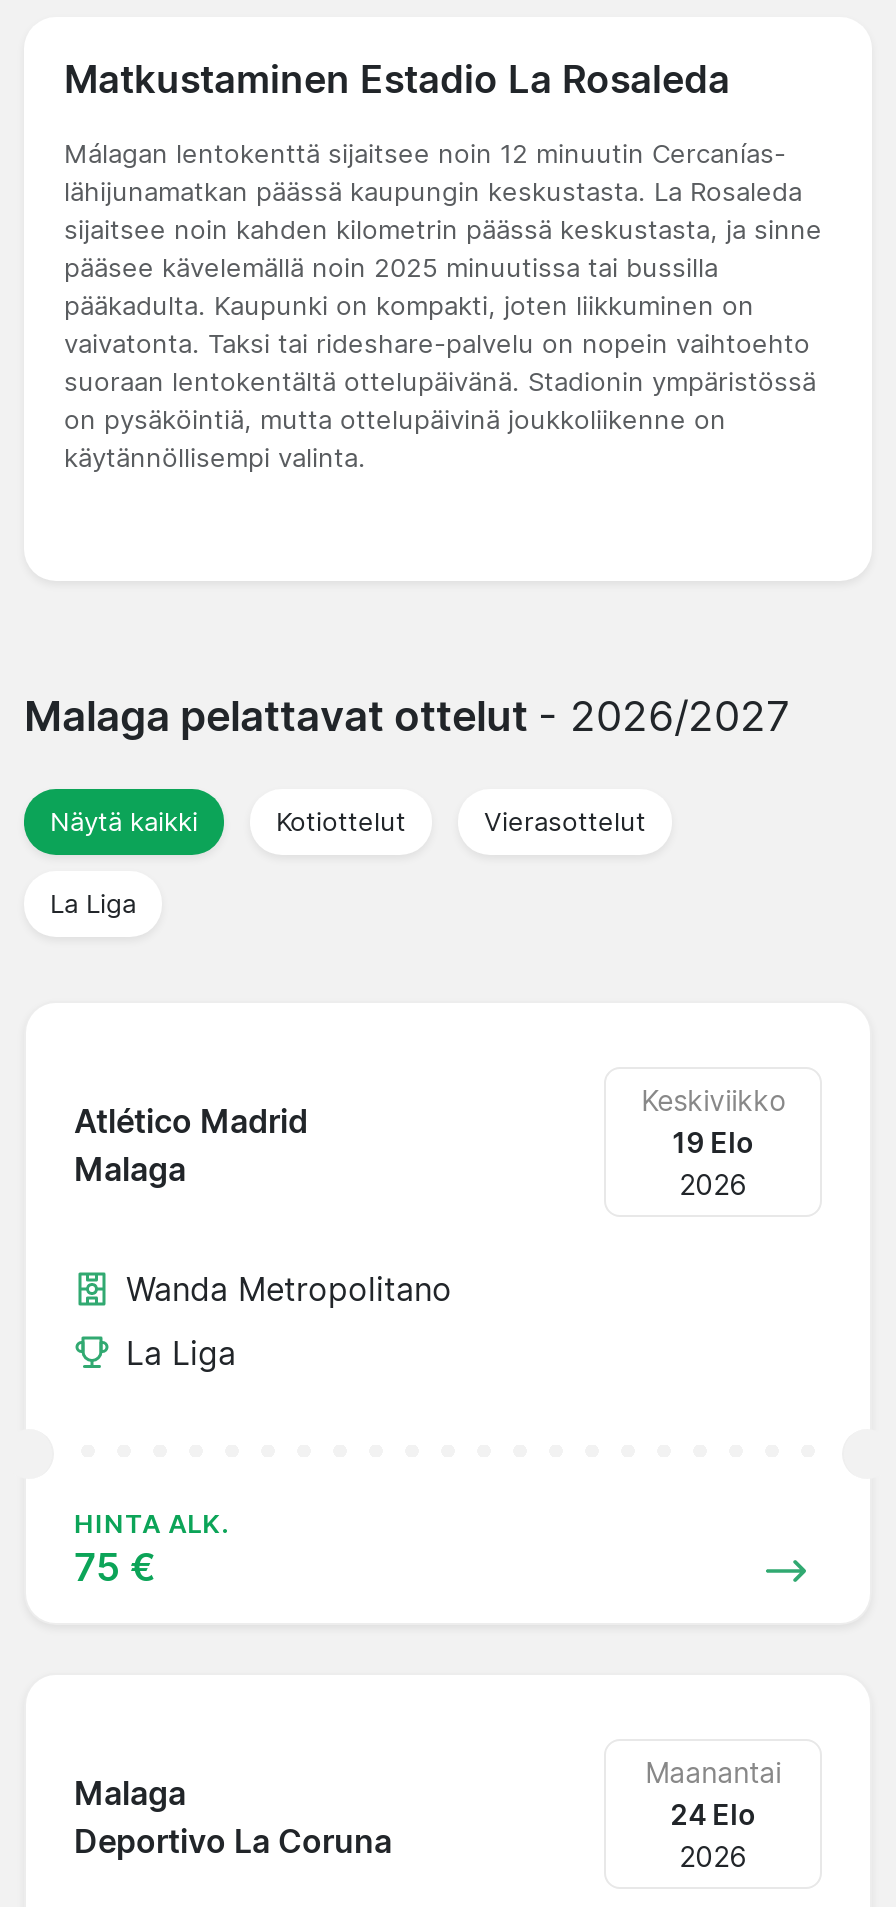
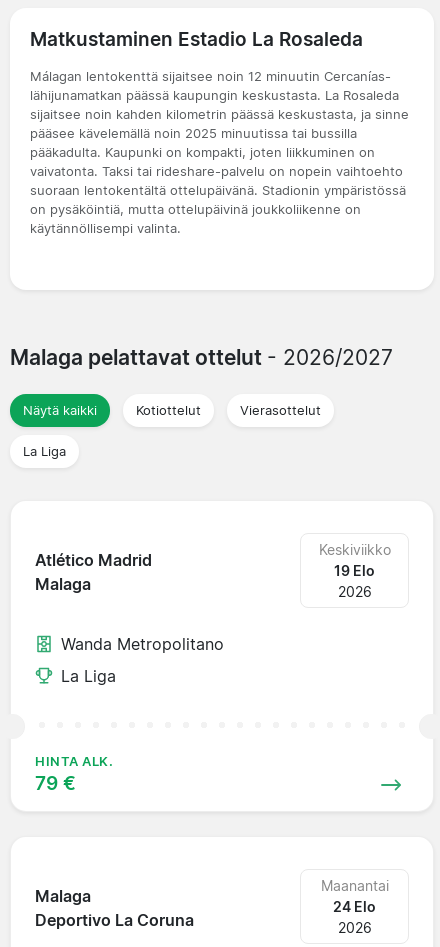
- 75 €
+ 79 €
